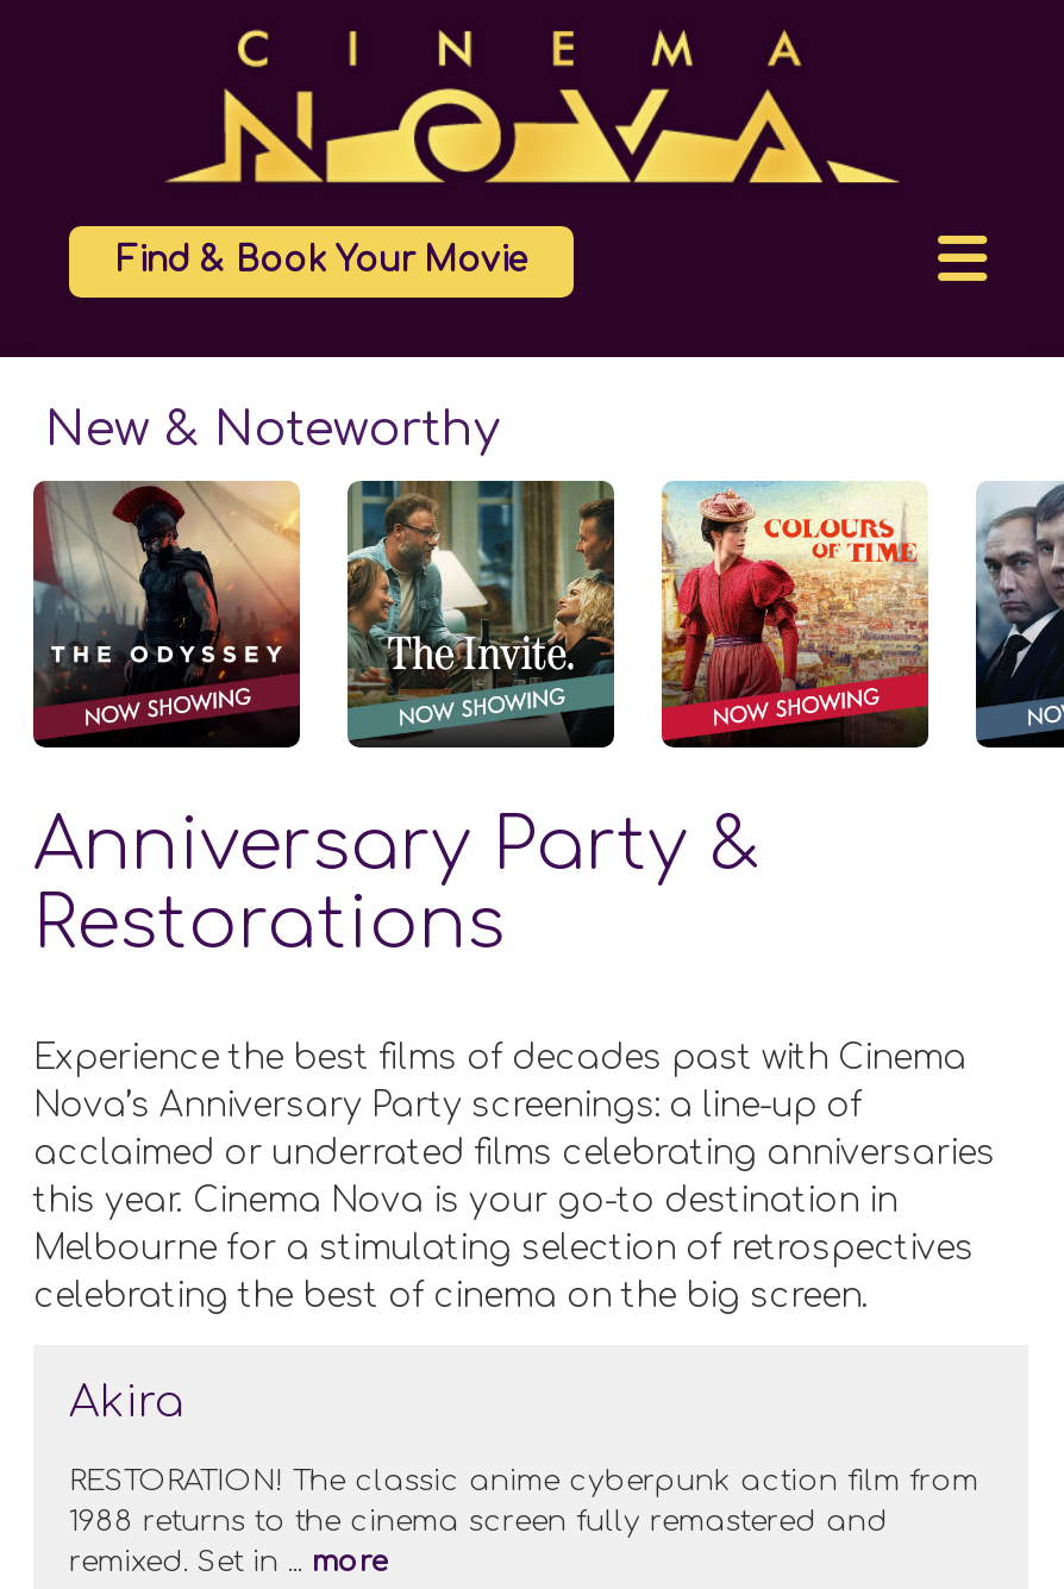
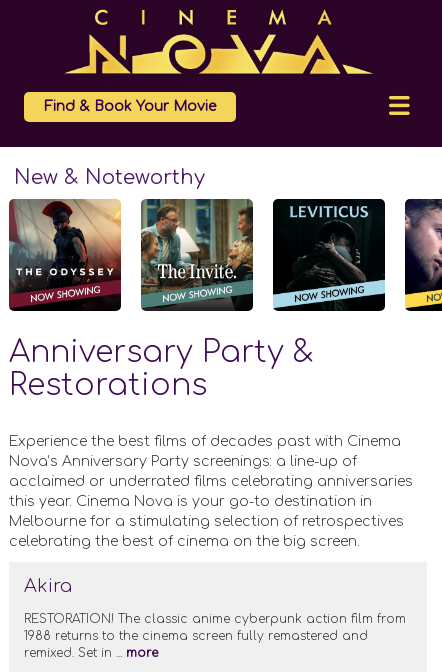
- [image]
+ [image]

- [image]
+ [image]
